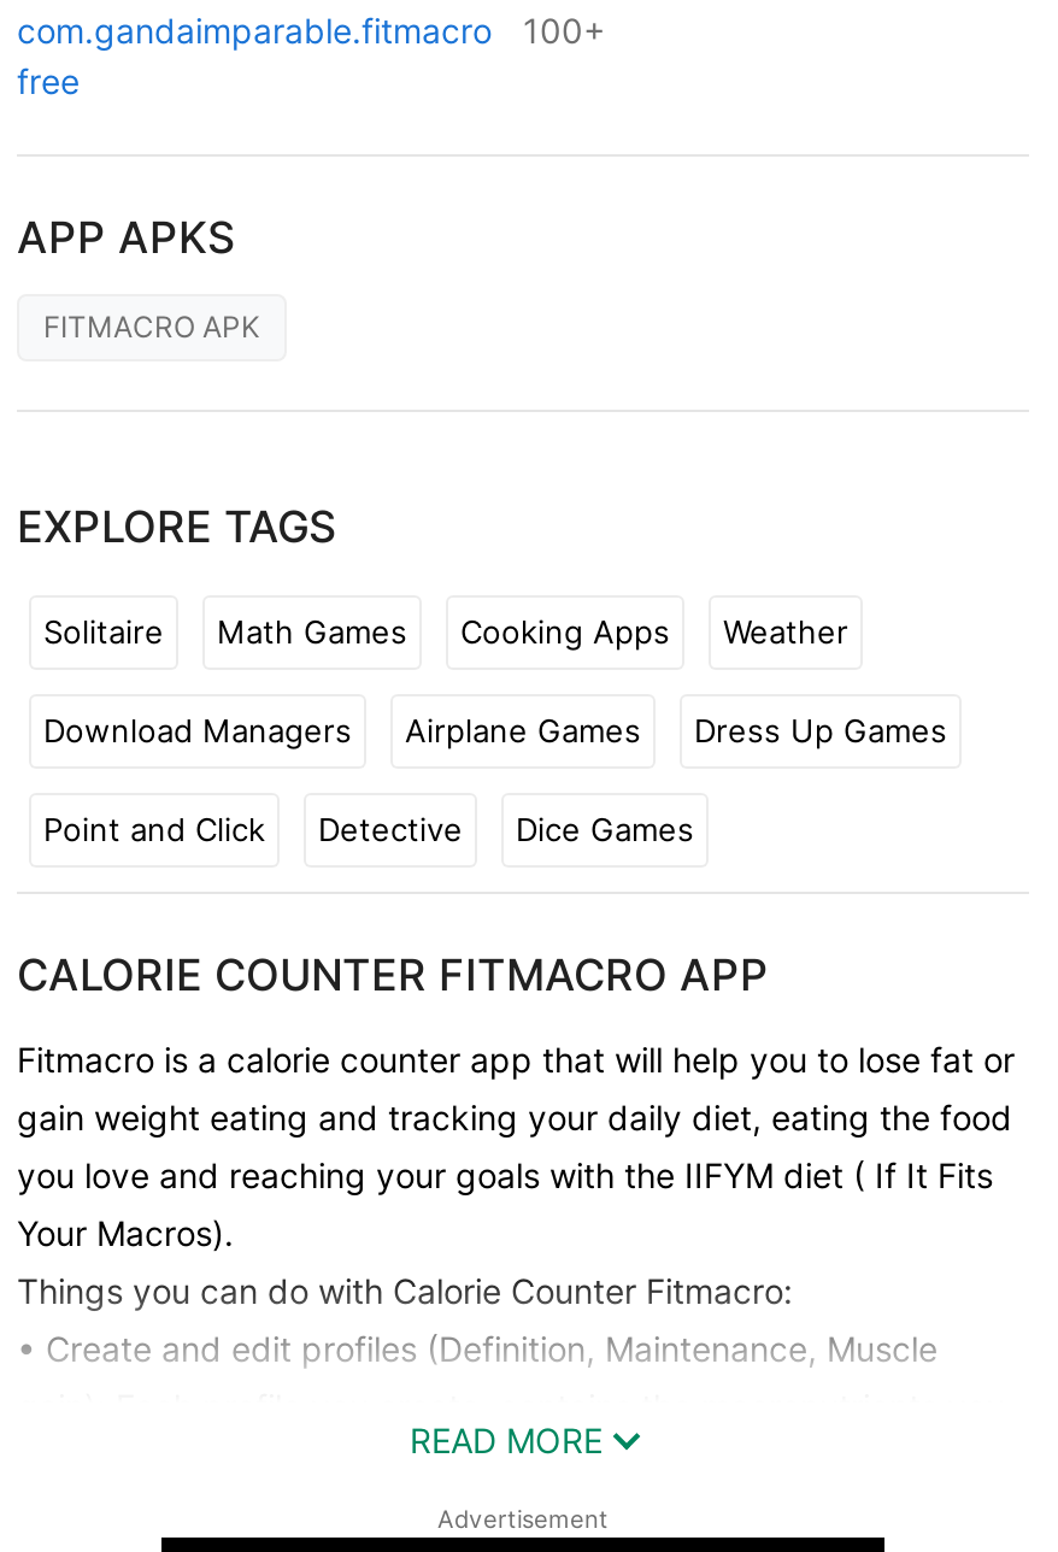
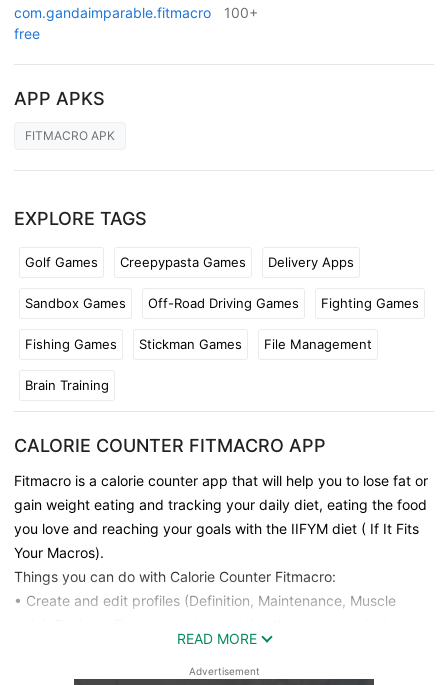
- Solitaire
- Math Games
- Cooking Apps
- Weather
- Download Managers
- Airplane Games
- Dress Up Games
- Point and Click
- Detective
- Dice Games
+ Golf Games
+ Creepypasta Games
+ Delivery Apps
+ Sandbox Games
+ Off-Road Driving Games
+ Fighting Games
+ Fishing Games
+ Stickman Games
+ File Management
+ Brain Training
